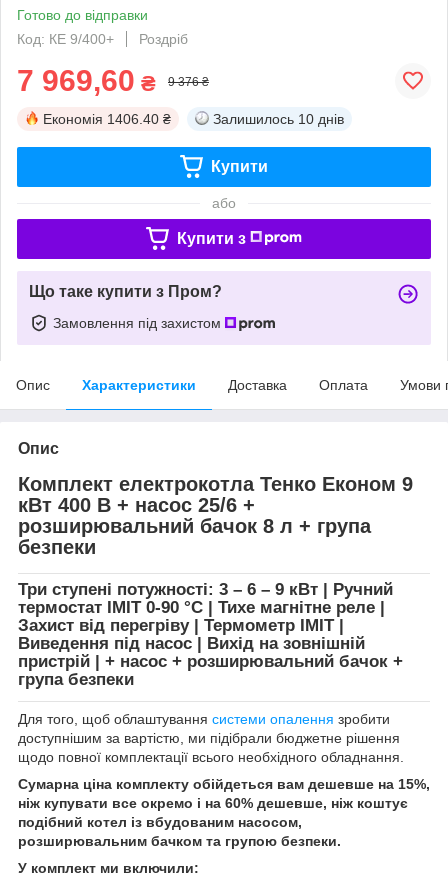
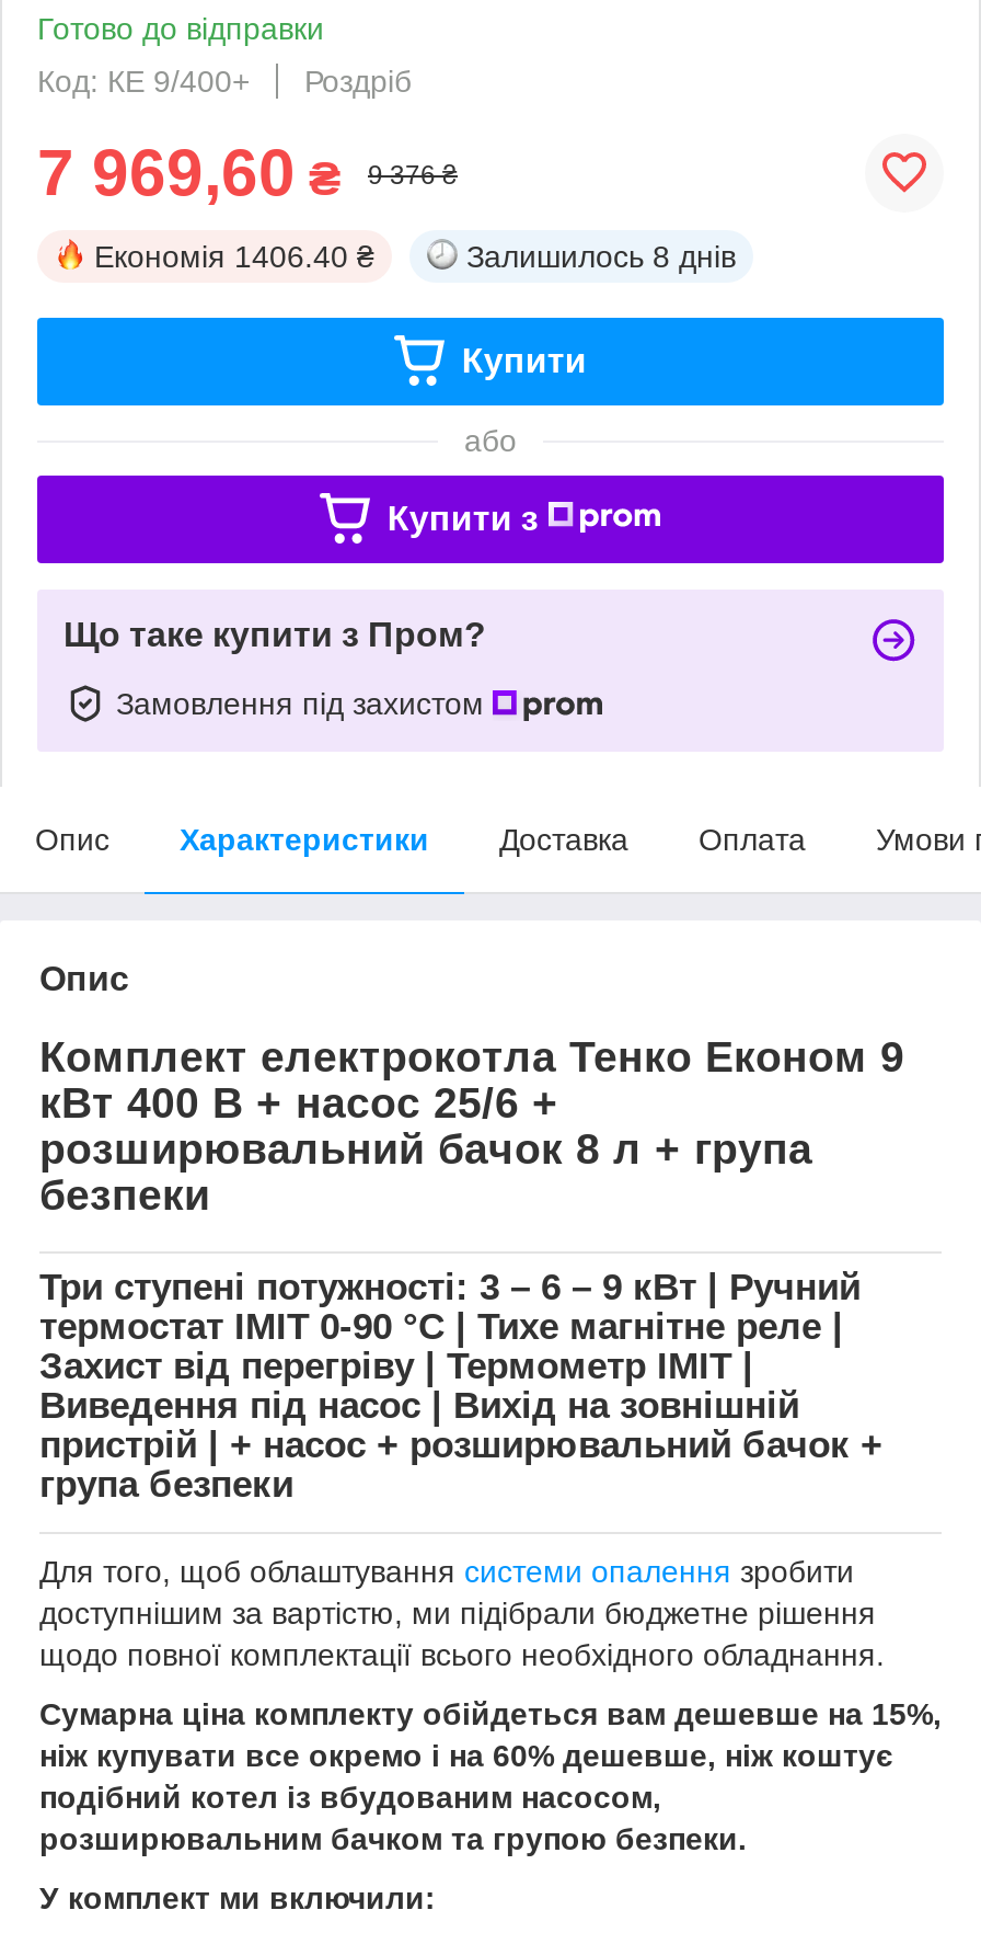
- Залишилось 10 днів
+ Залишилось 8 днів
